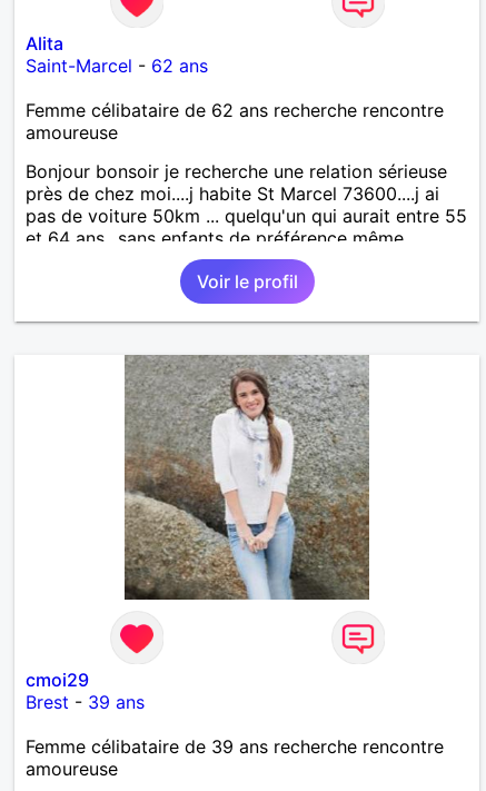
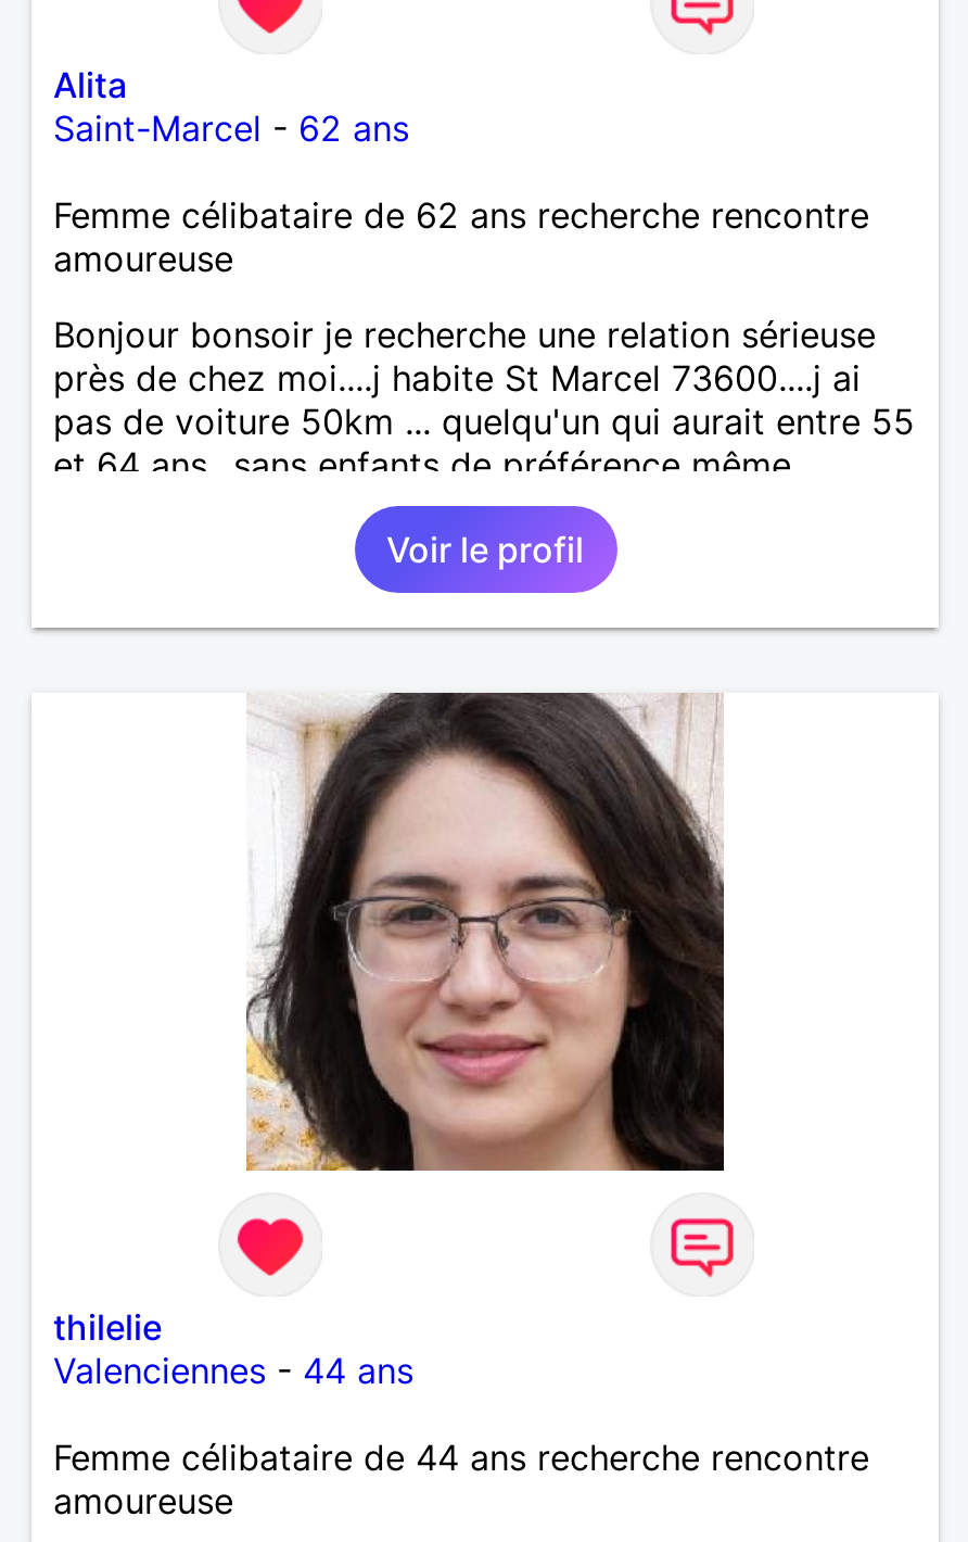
- [image]
+ [image]

- cmoi29
- Brest - 39 ans
+ thilelie
+ Valenciennes - 44 ans

- Femme célibataire de 39 ans recherche rencontre
+ Femme célibataire de 44 ans recherche rencontre
